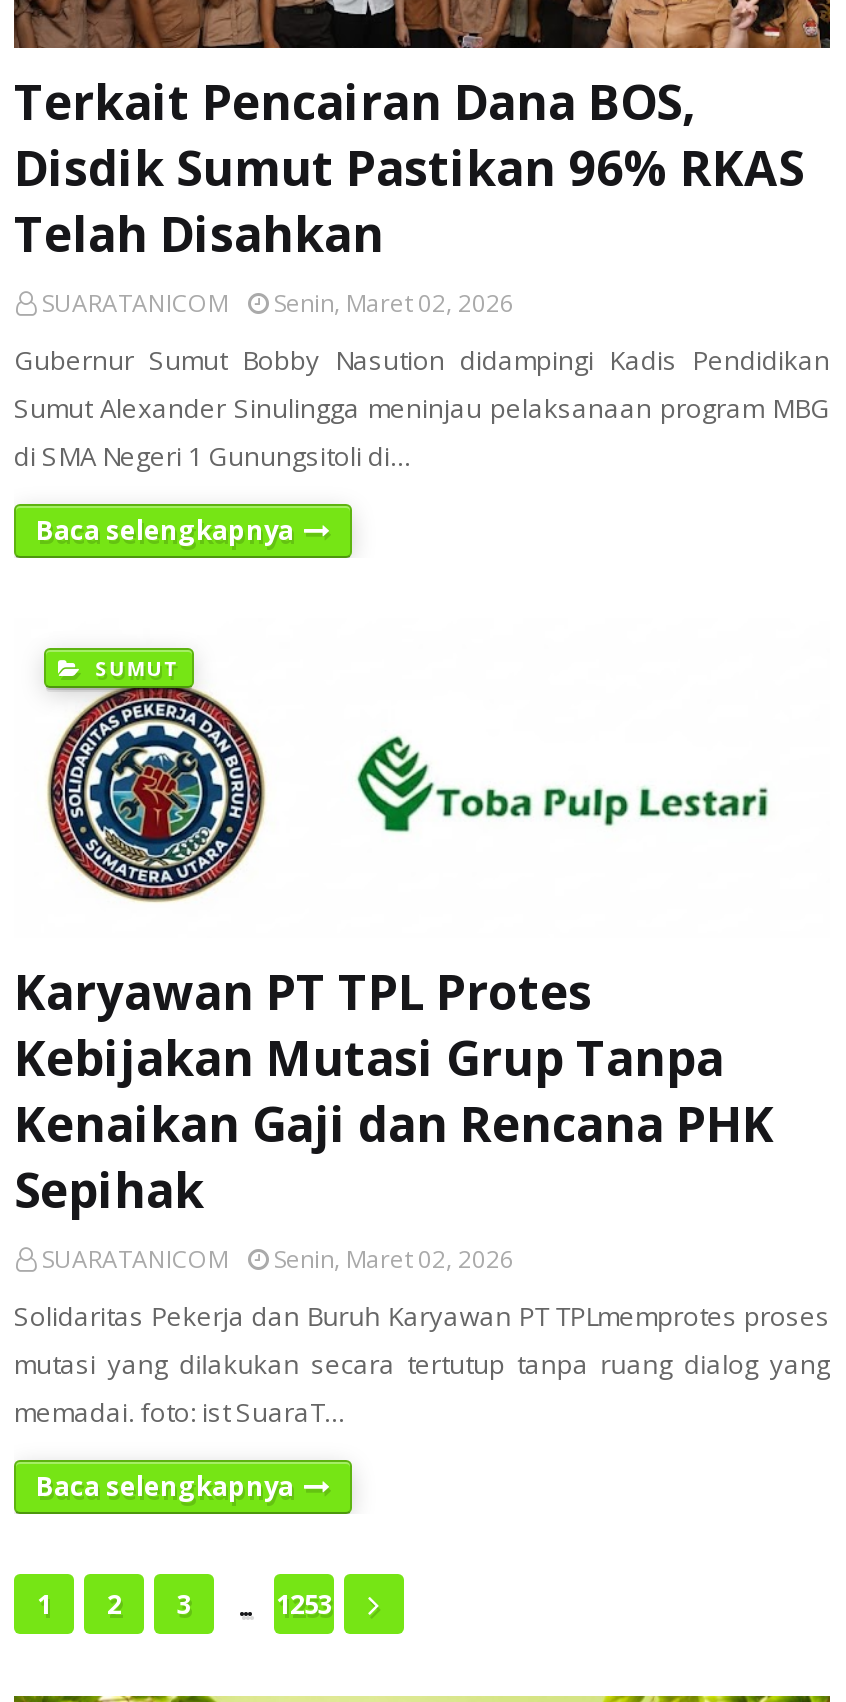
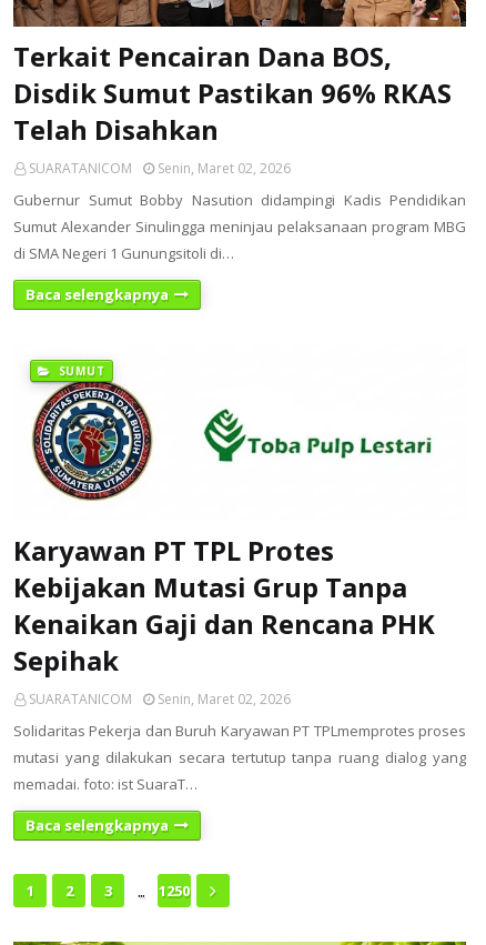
- 1253
+ 1250
